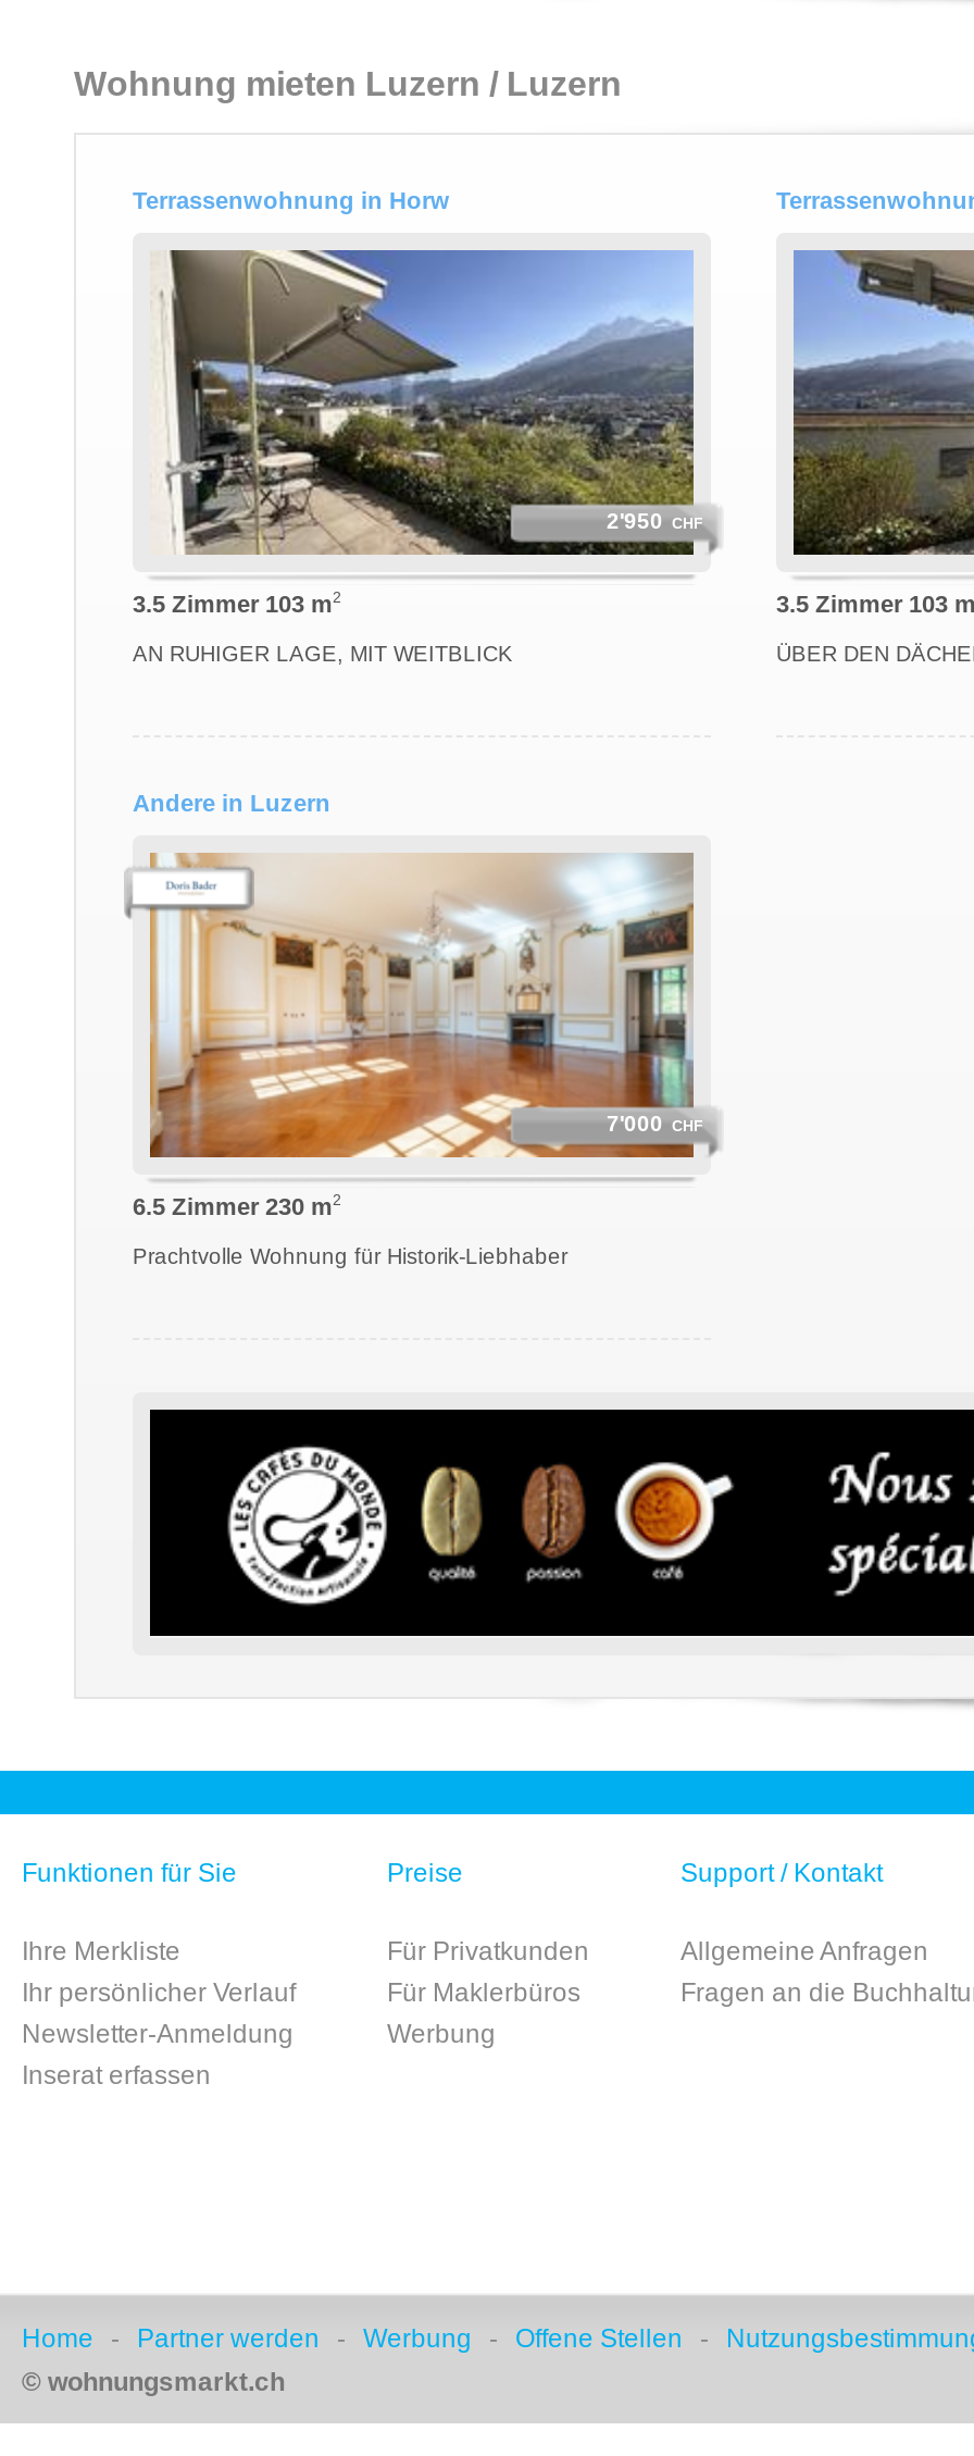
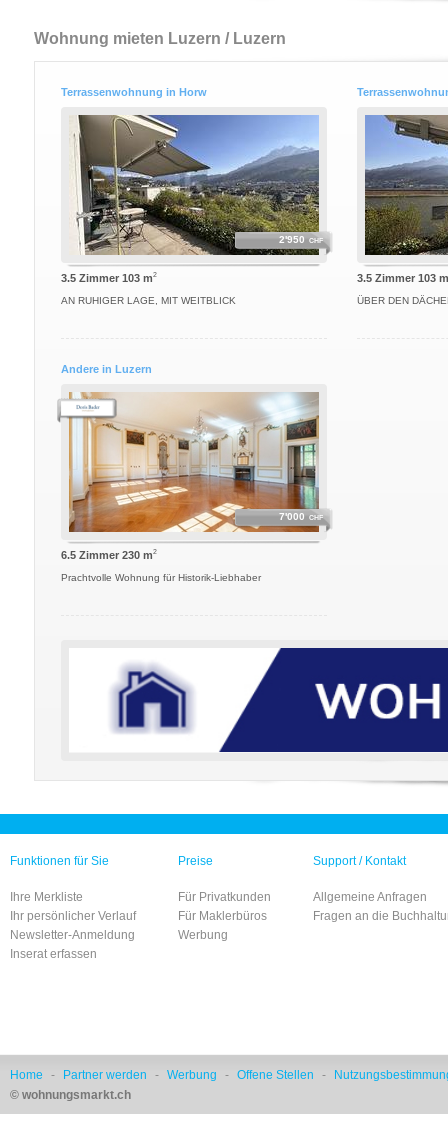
- [image]
+ [image]
